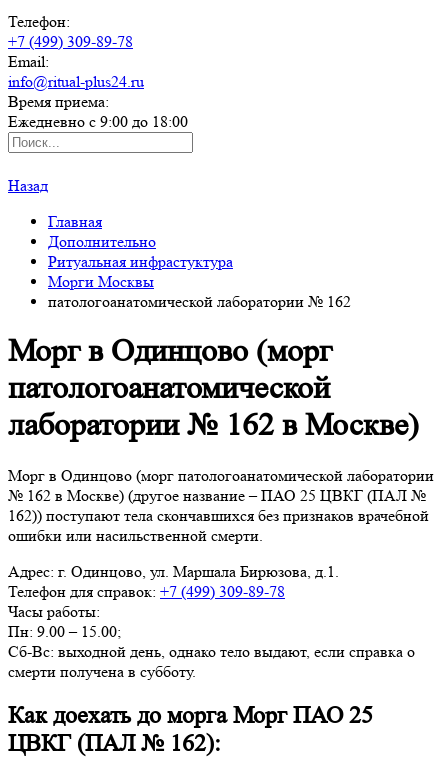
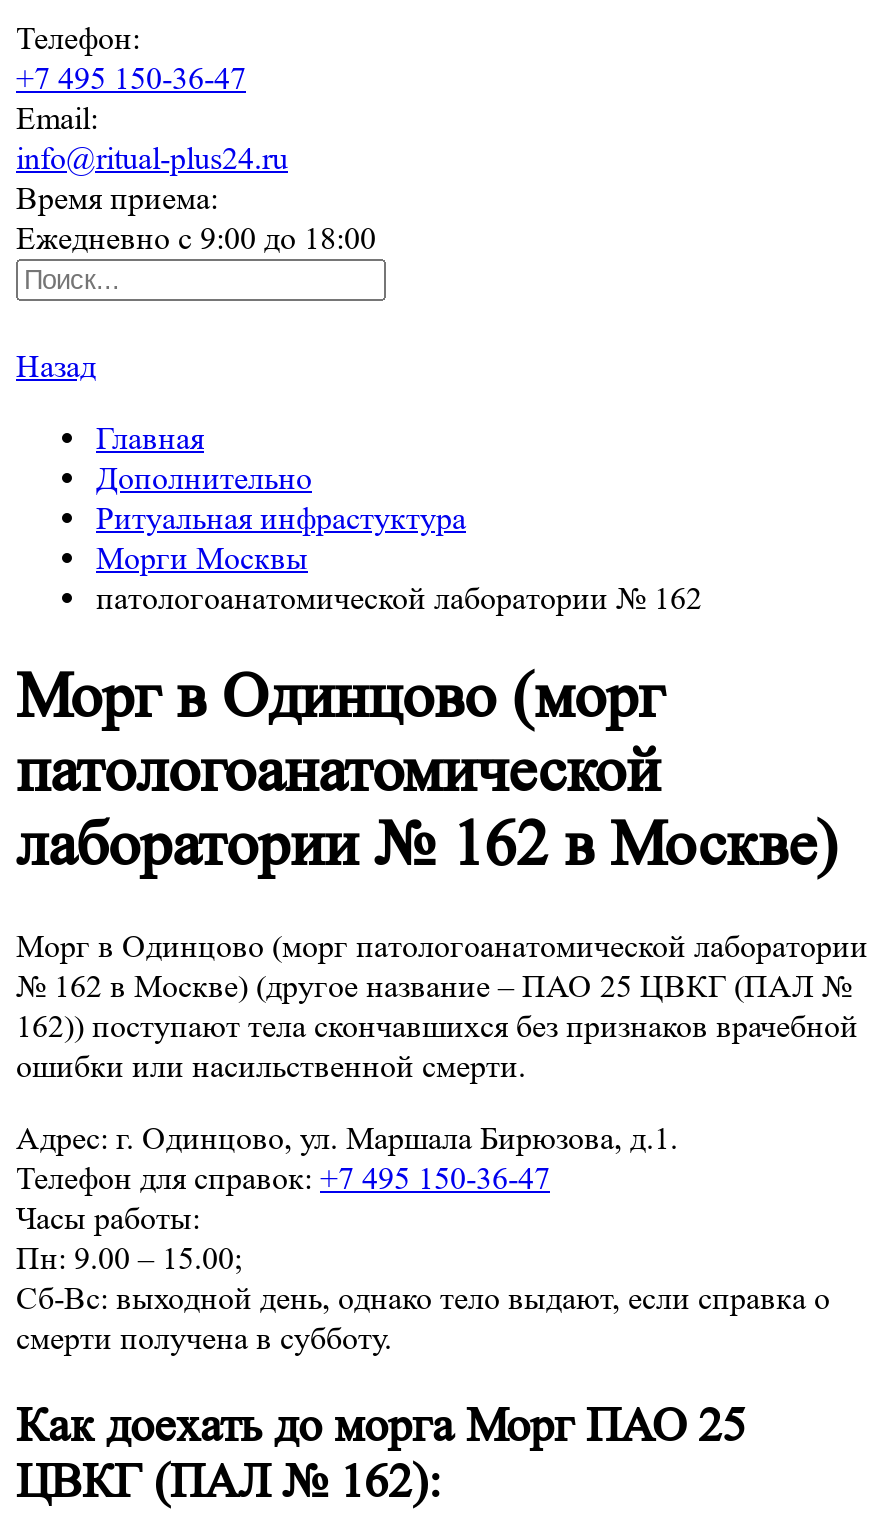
- +7 (499) 309-89-78
+ +7 495 150-36-47

- Телефон для справок: +7 (499) 309-89-78
+ Телефон для справок: +7 495 150-36-47
